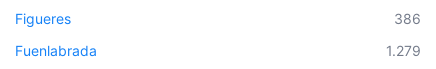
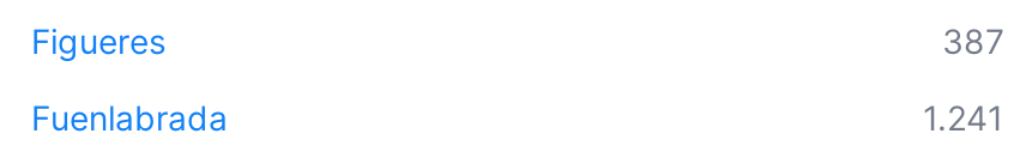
- 386
+ 387

- 1.279
+ 1.241
